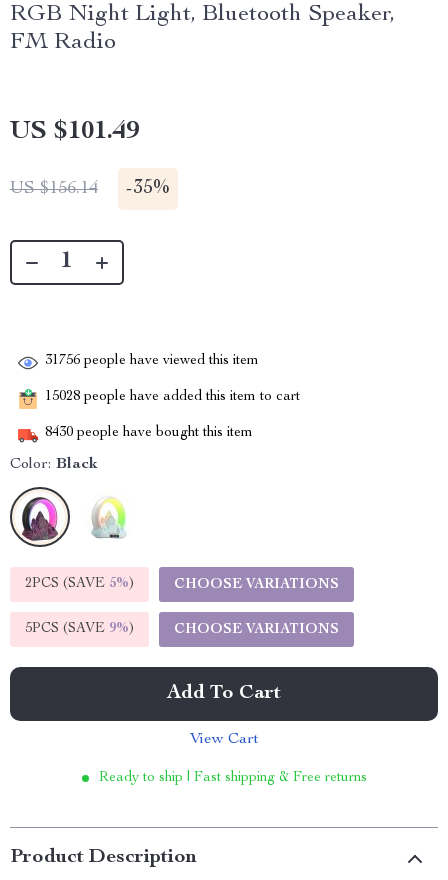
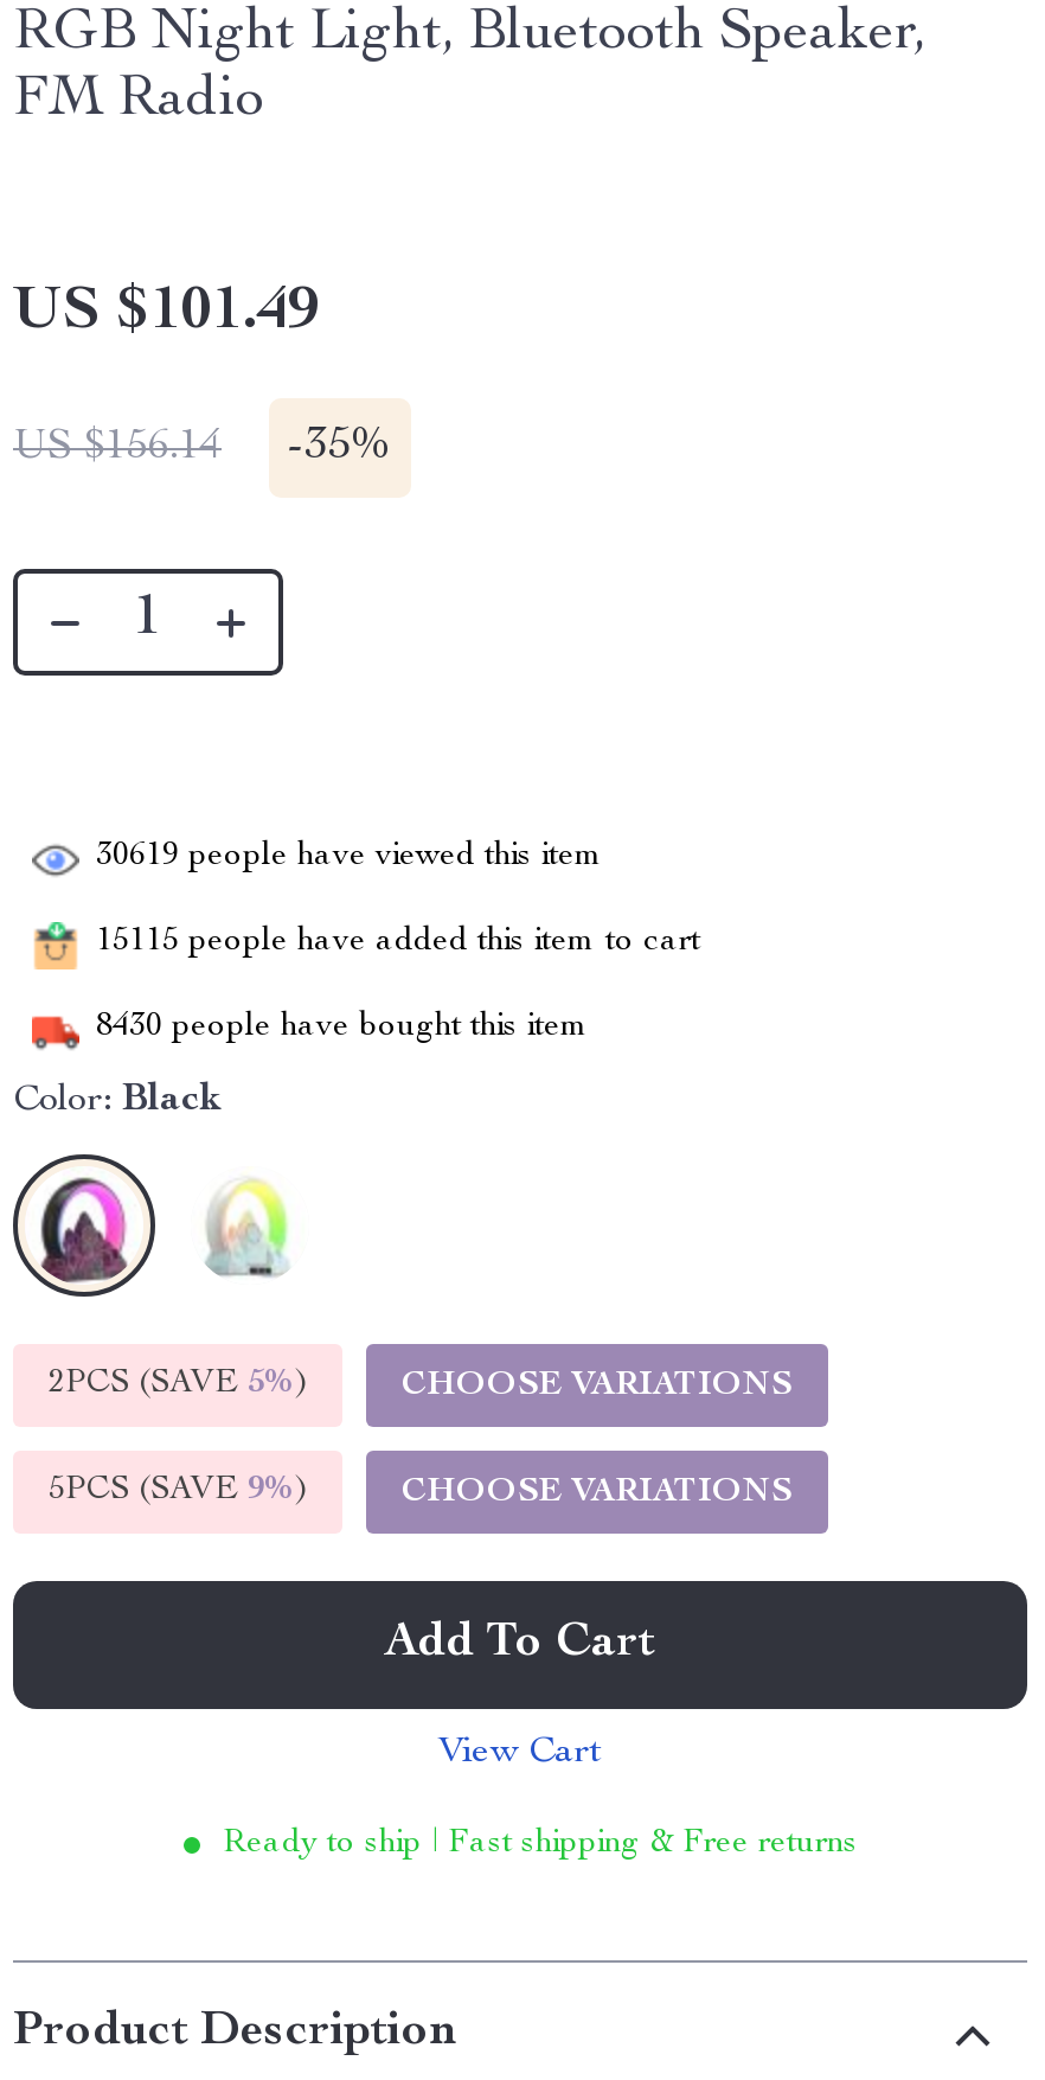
- 31756 people have viewed this item
+ 30619 people have viewed this item

- 15028 people have added this item to cart
+ 15115 people have added this item to cart
